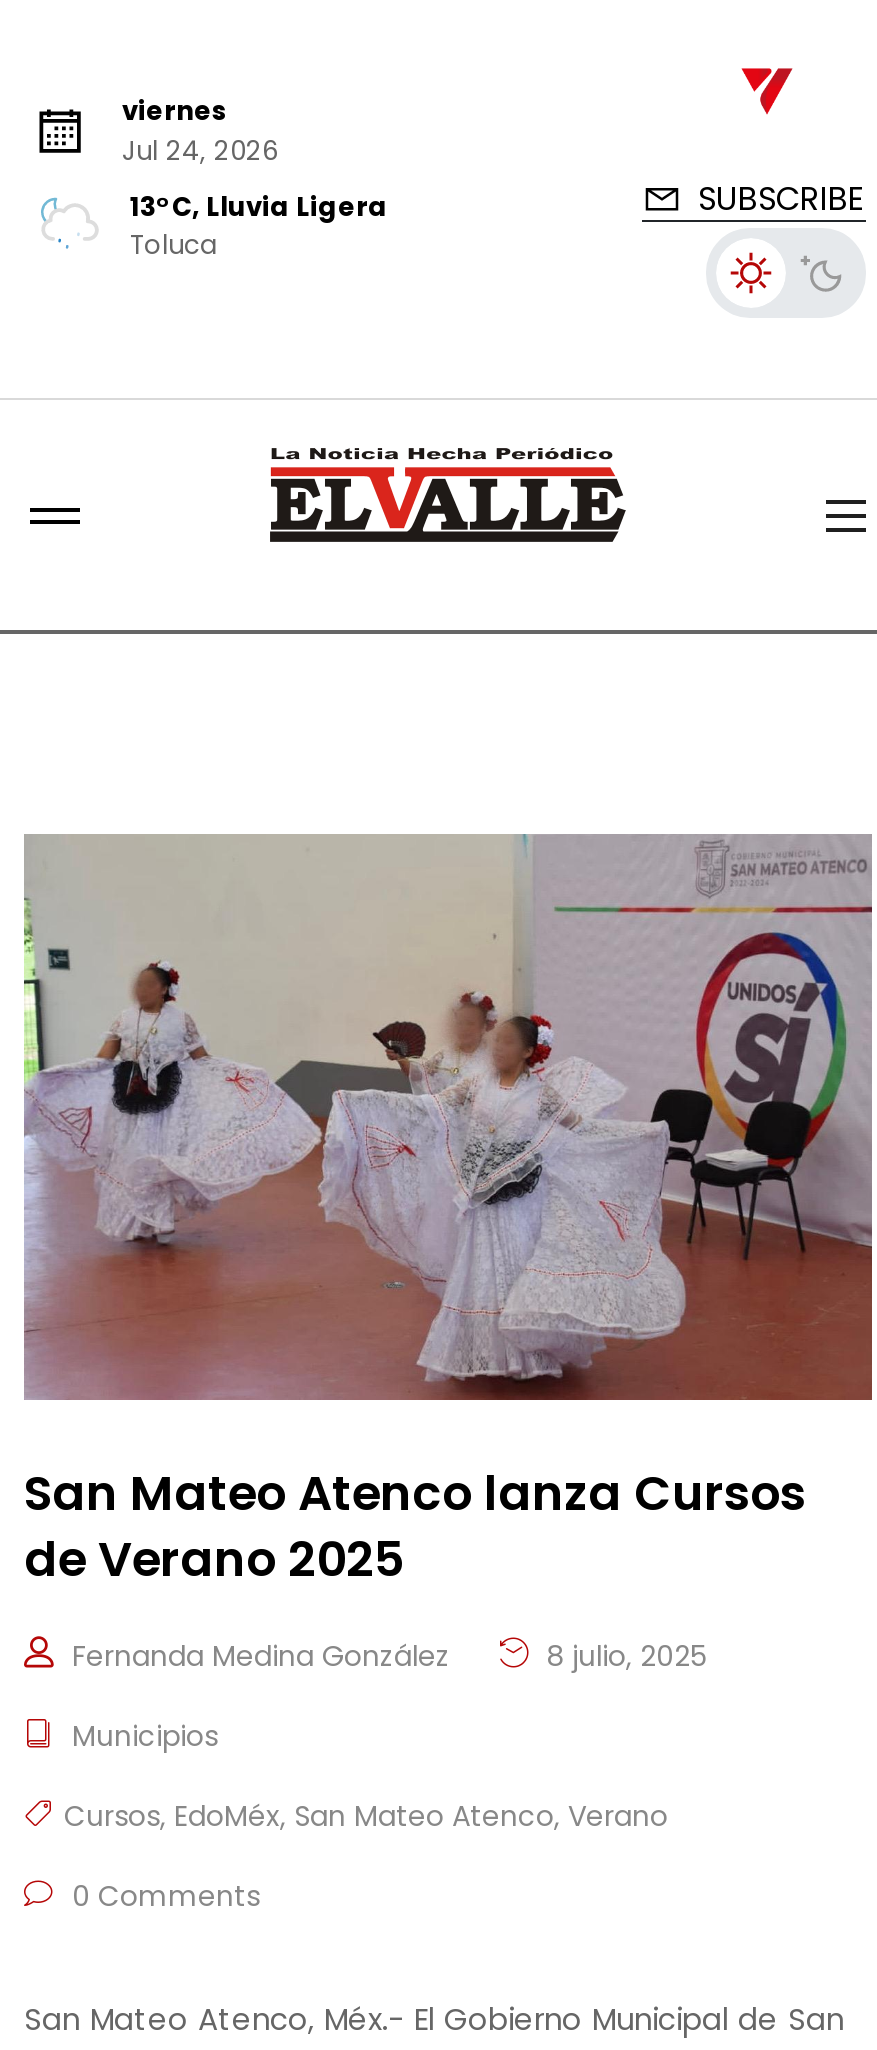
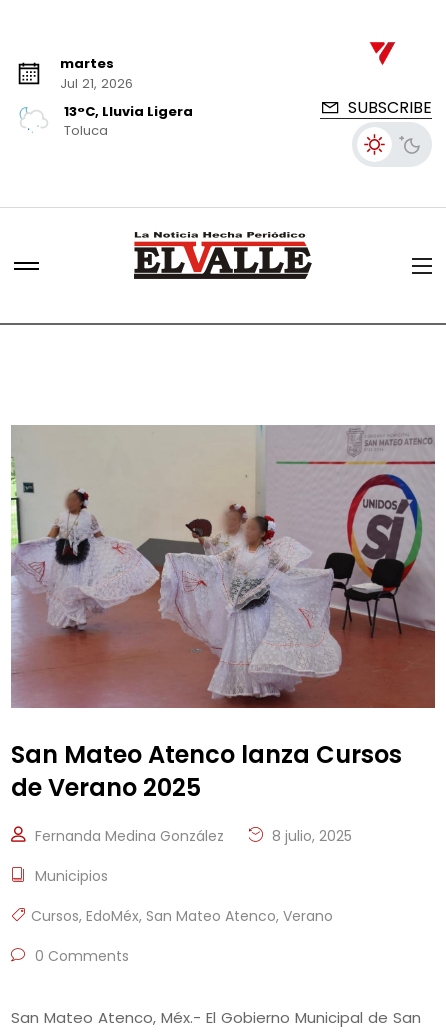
- viernes
- Jul 24, 2026
+ martes
+ Jul 21, 2026
